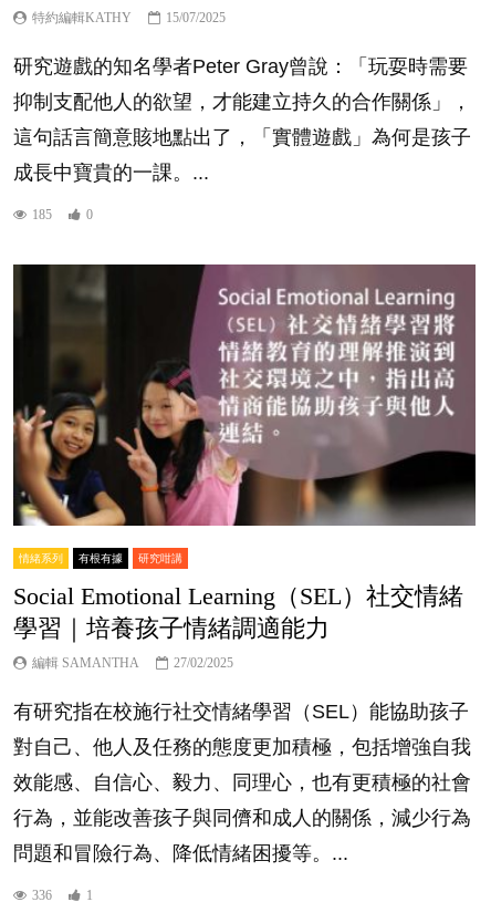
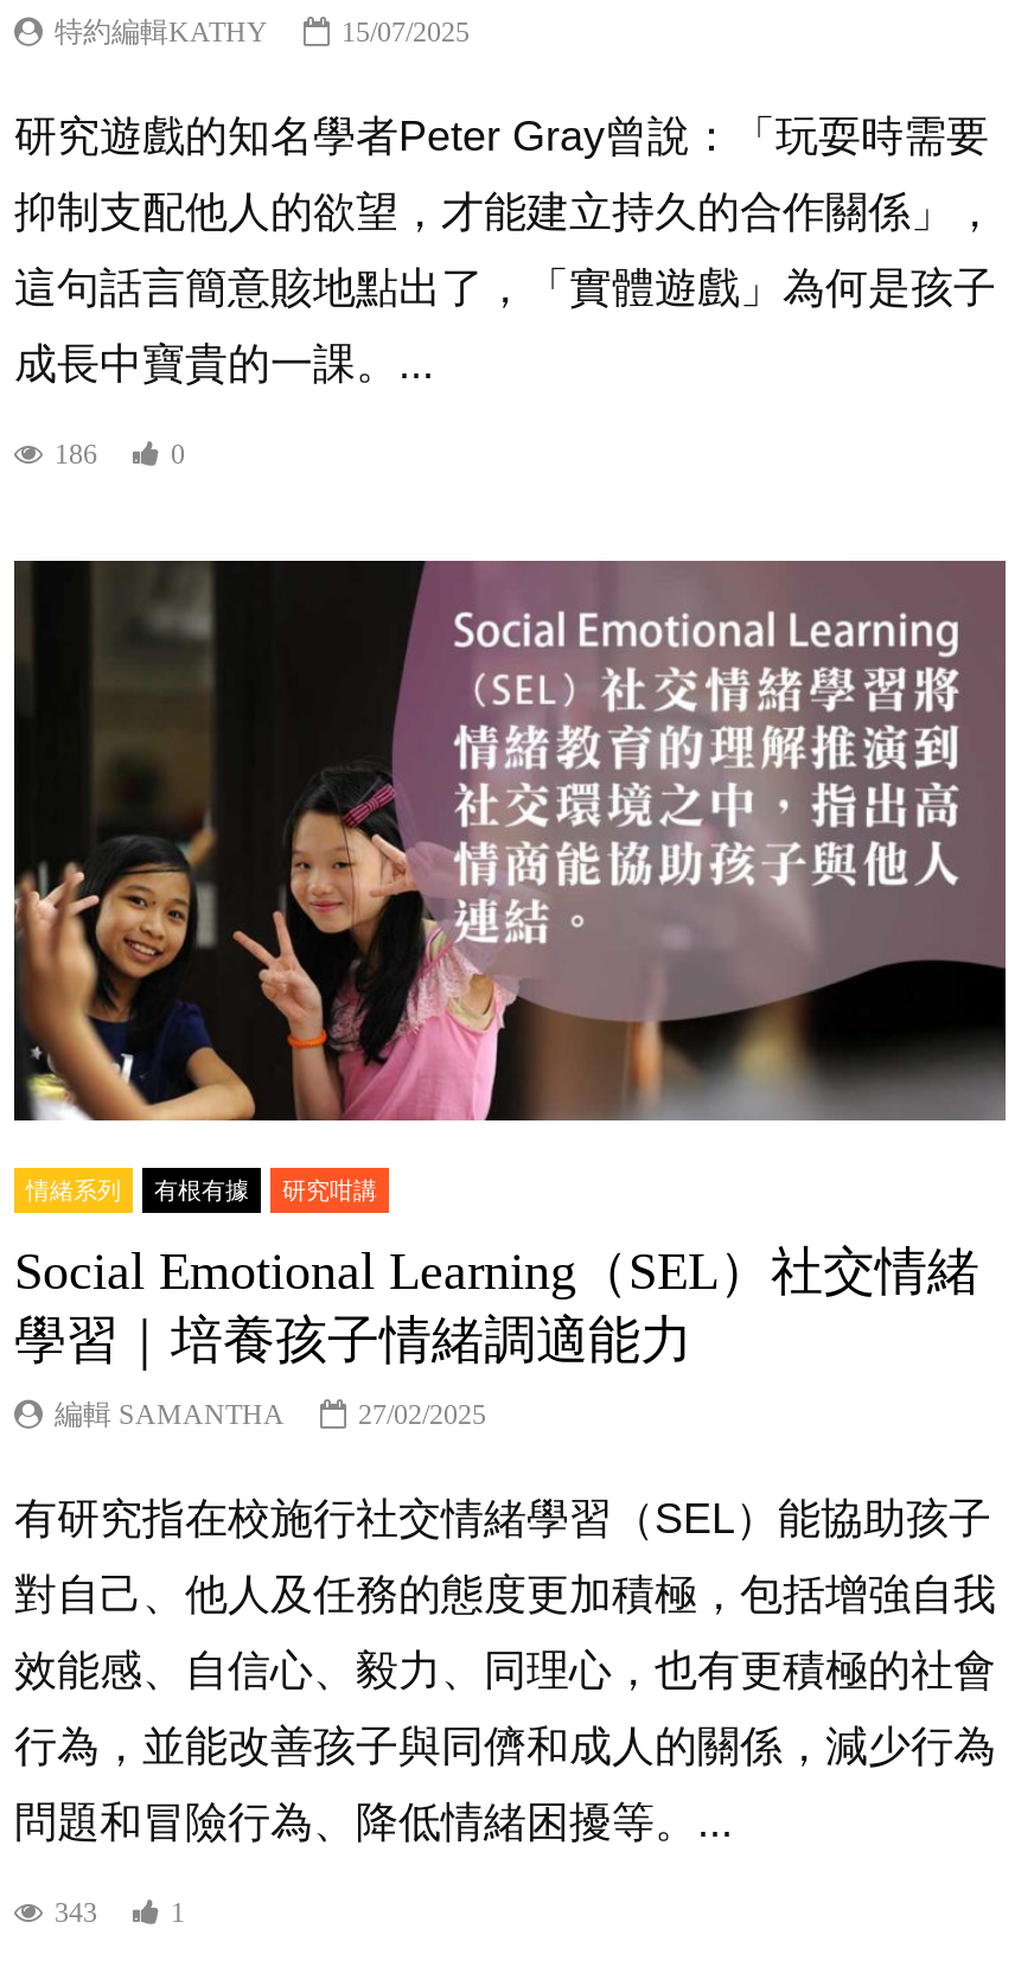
- 185
+ 186

- 336
+ 343
